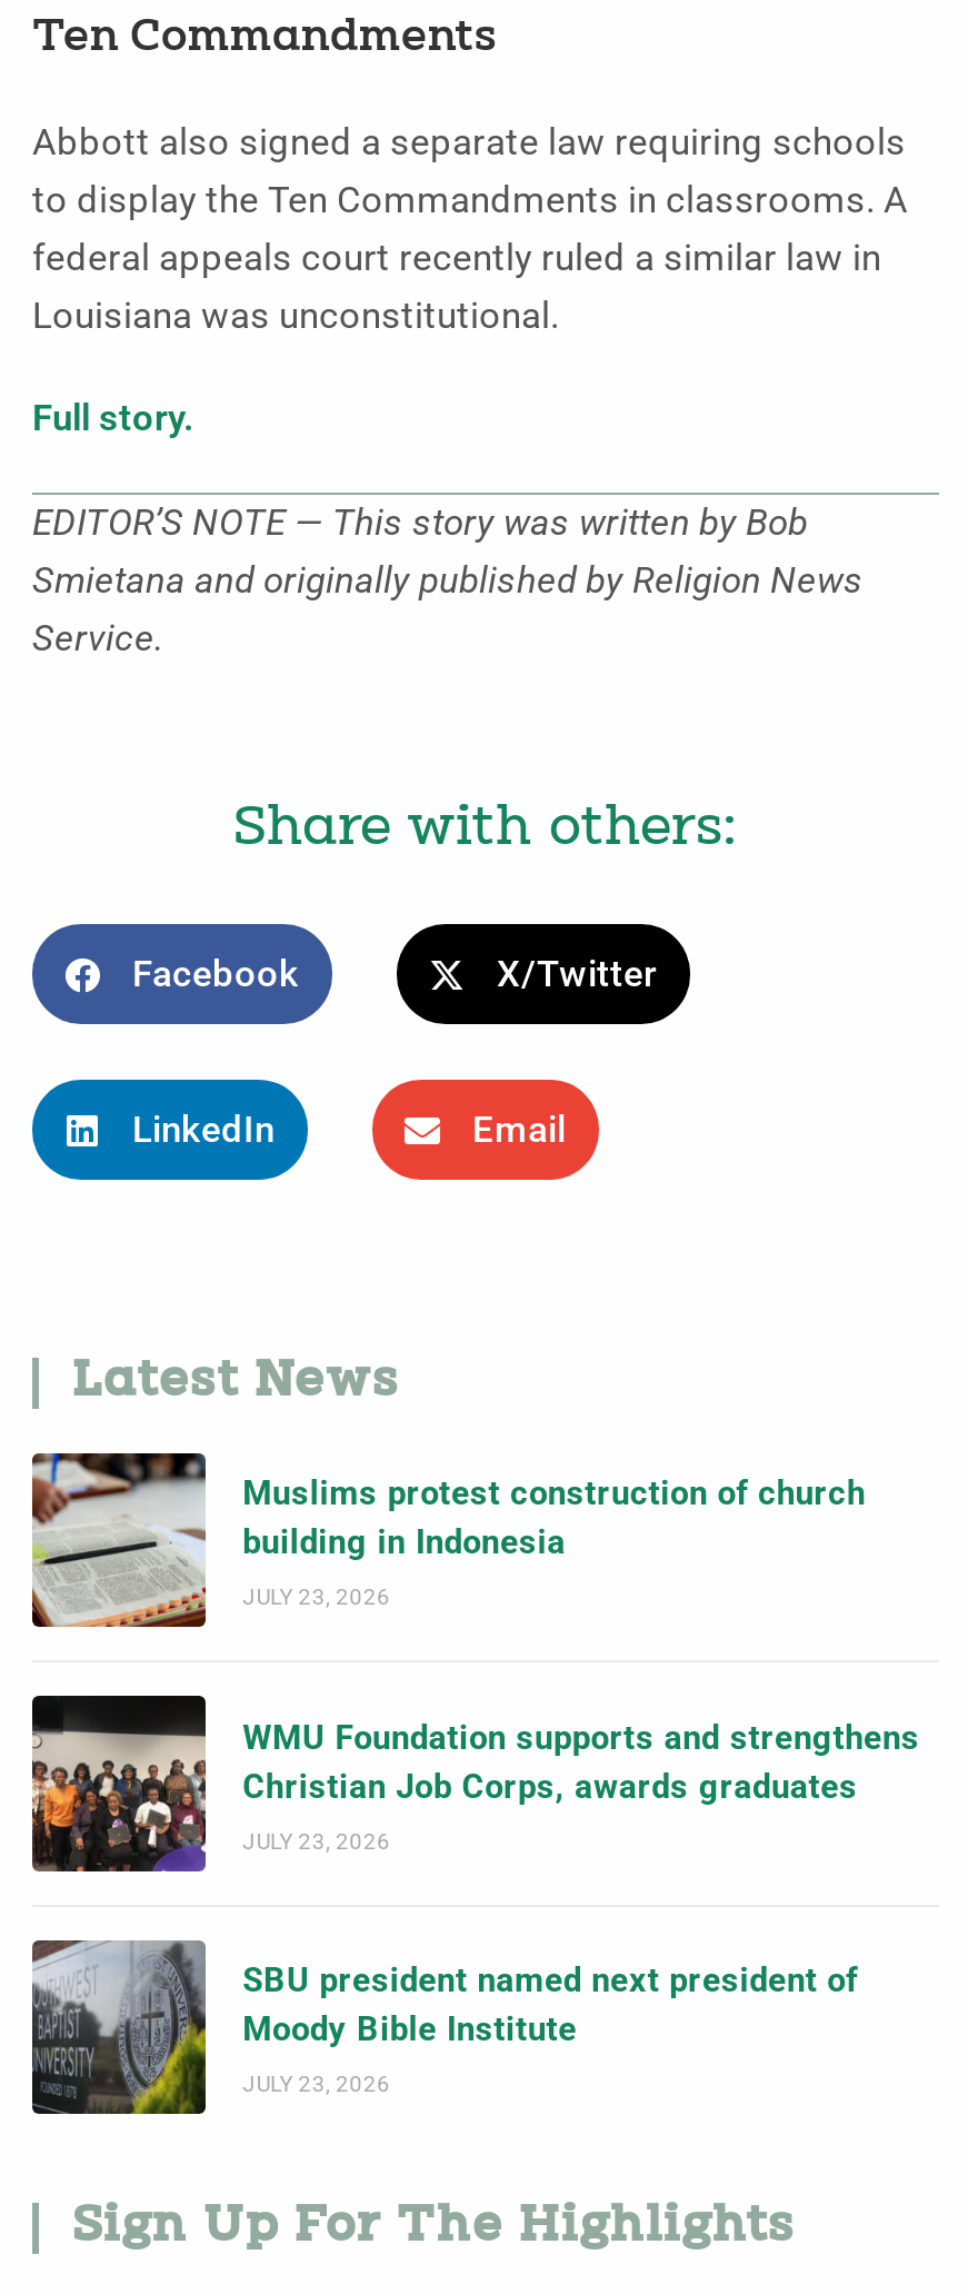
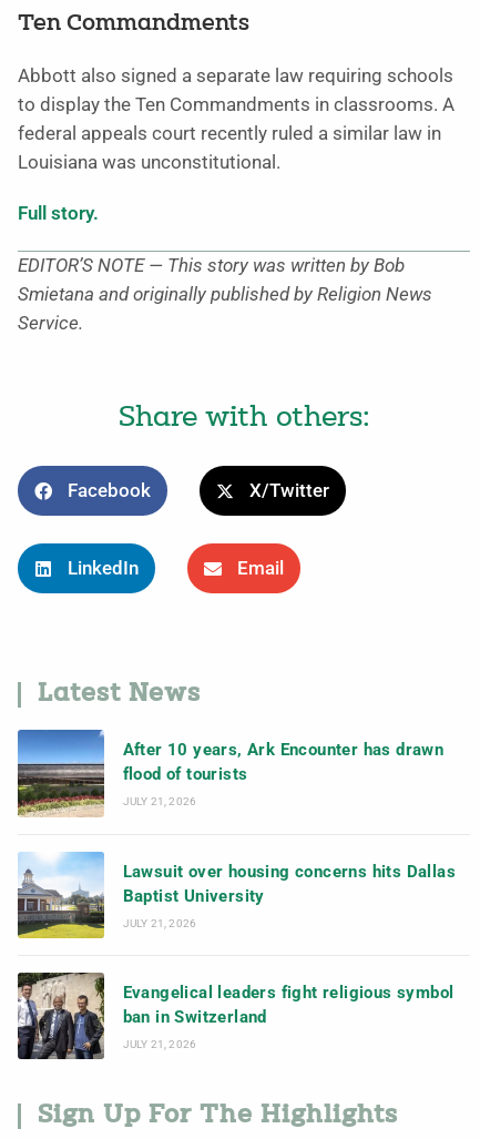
- [image]
- Muslims protest construction of church
- building in Indonesia
+ [image]
+ After 10 years, Ark Encounter has drawn
+ flood of tourists

- JULY 23, 2026
+ JULY 21, 2026

- [image]
- WMU Foundation supports and strengthens
- Christian Job Corps, awards graduates
+ [image]
+ Lawsuit over housing concerns hits Dallas
+ Baptist University

- JULY 23, 2026
+ JULY 21, 2026

- [image]
- SBU president named next president of
- Moody Bible Institute
+ [image]
+ Evangelical leaders fight religious symbol
+ ban in Switzerland

- JULY 23, 2026
+ JULY 21, 2026
